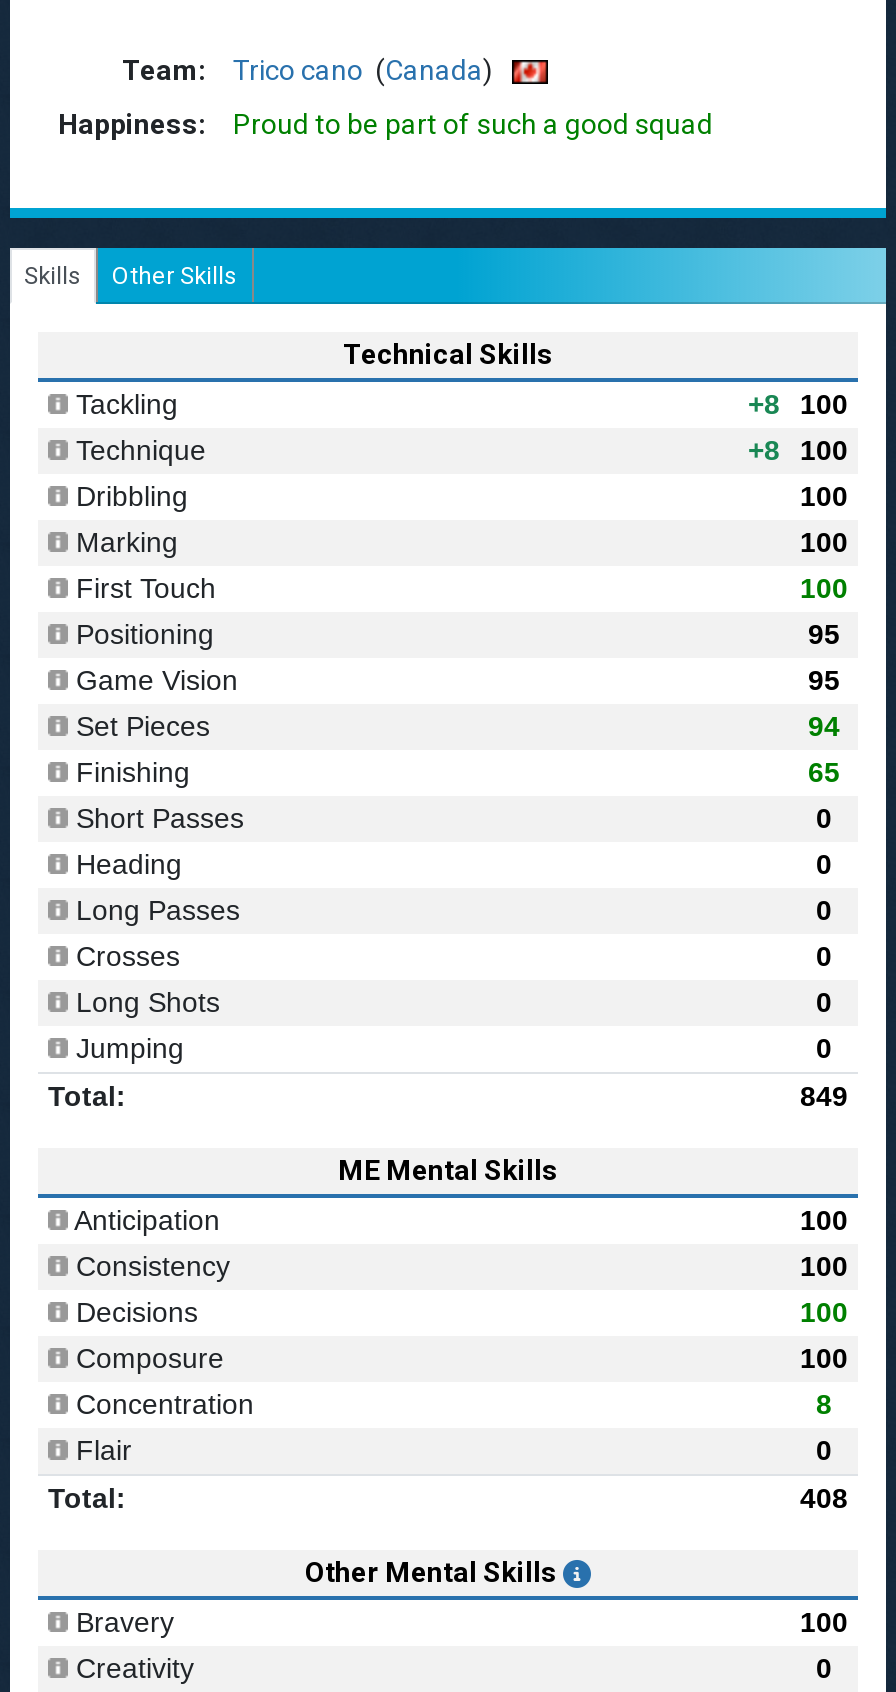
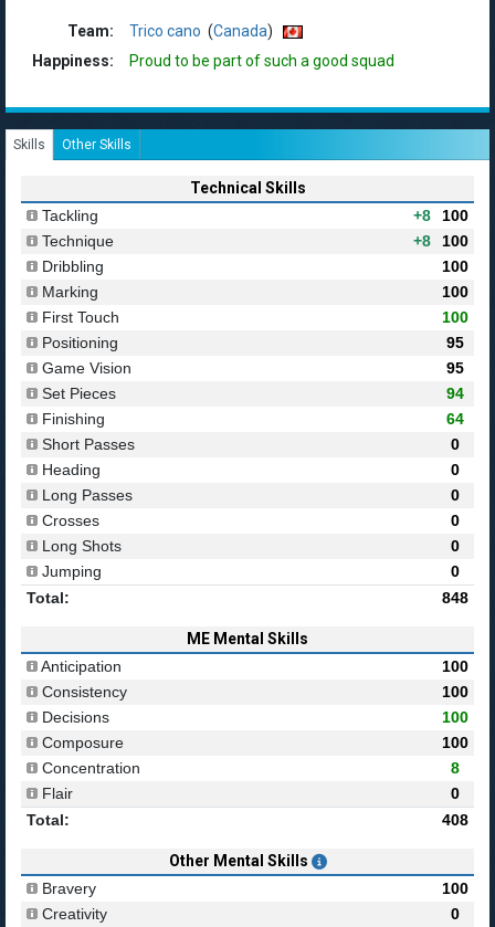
- 65
+ 64

- 849
+ 848
